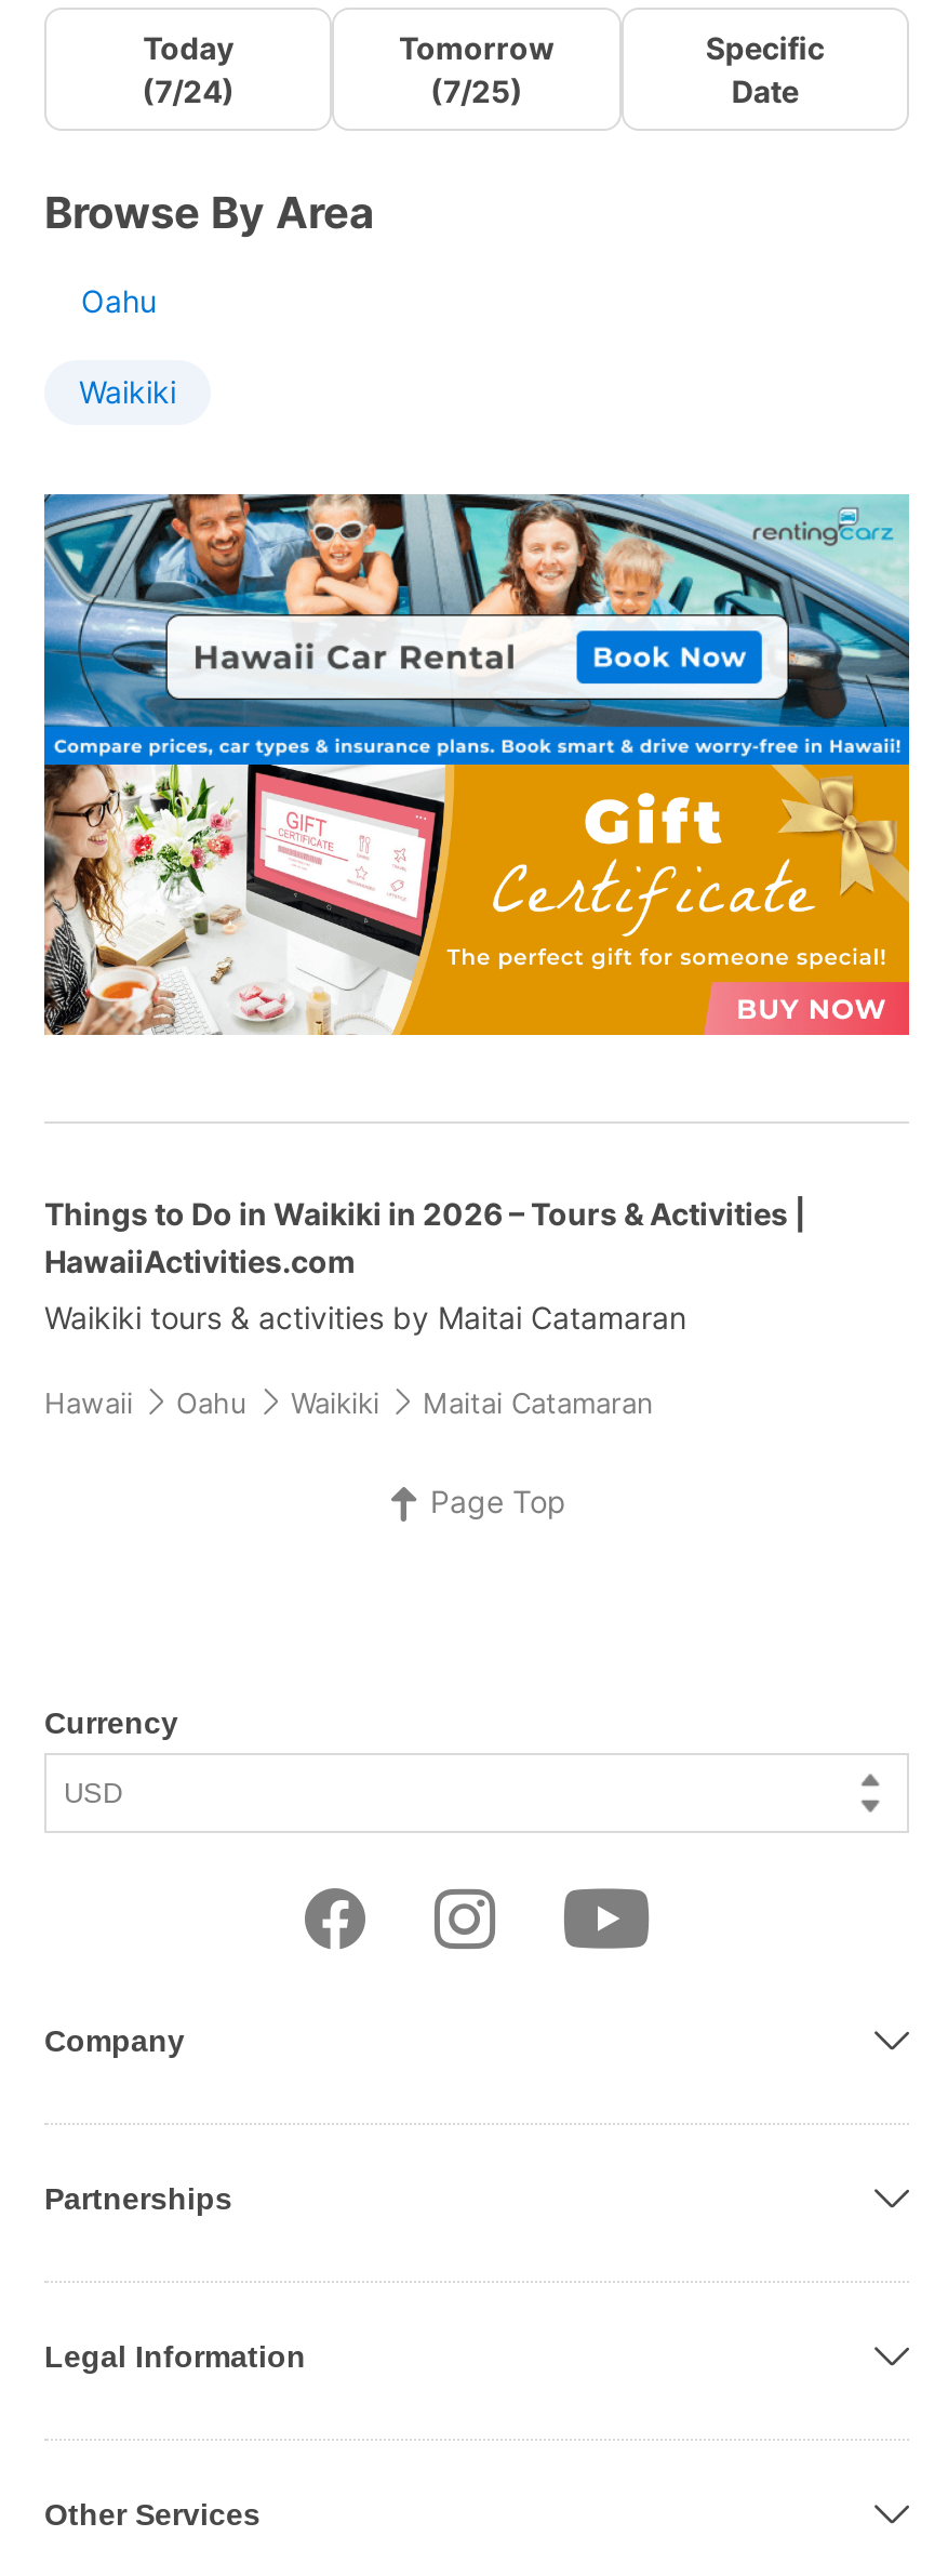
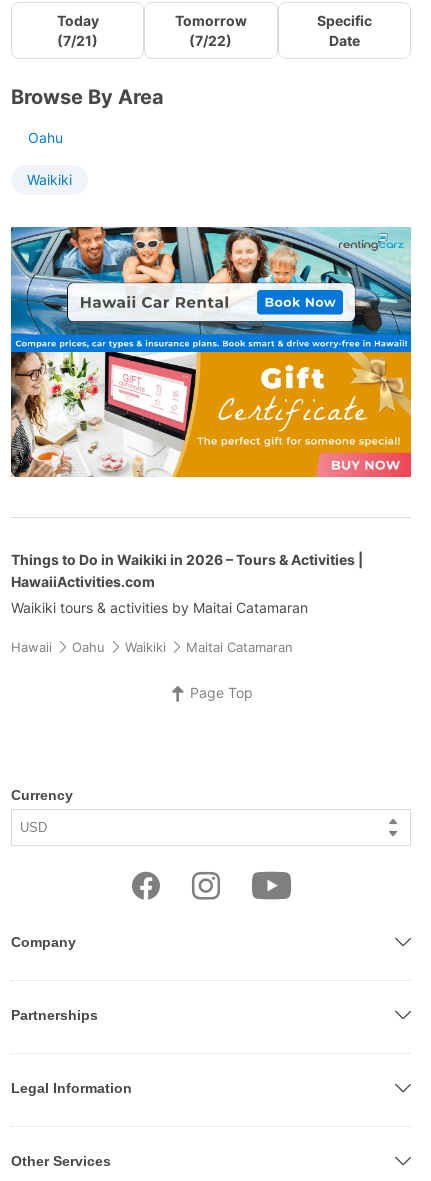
- (7/24)
+ (7/21)

- (7/25)
+ (7/22)
